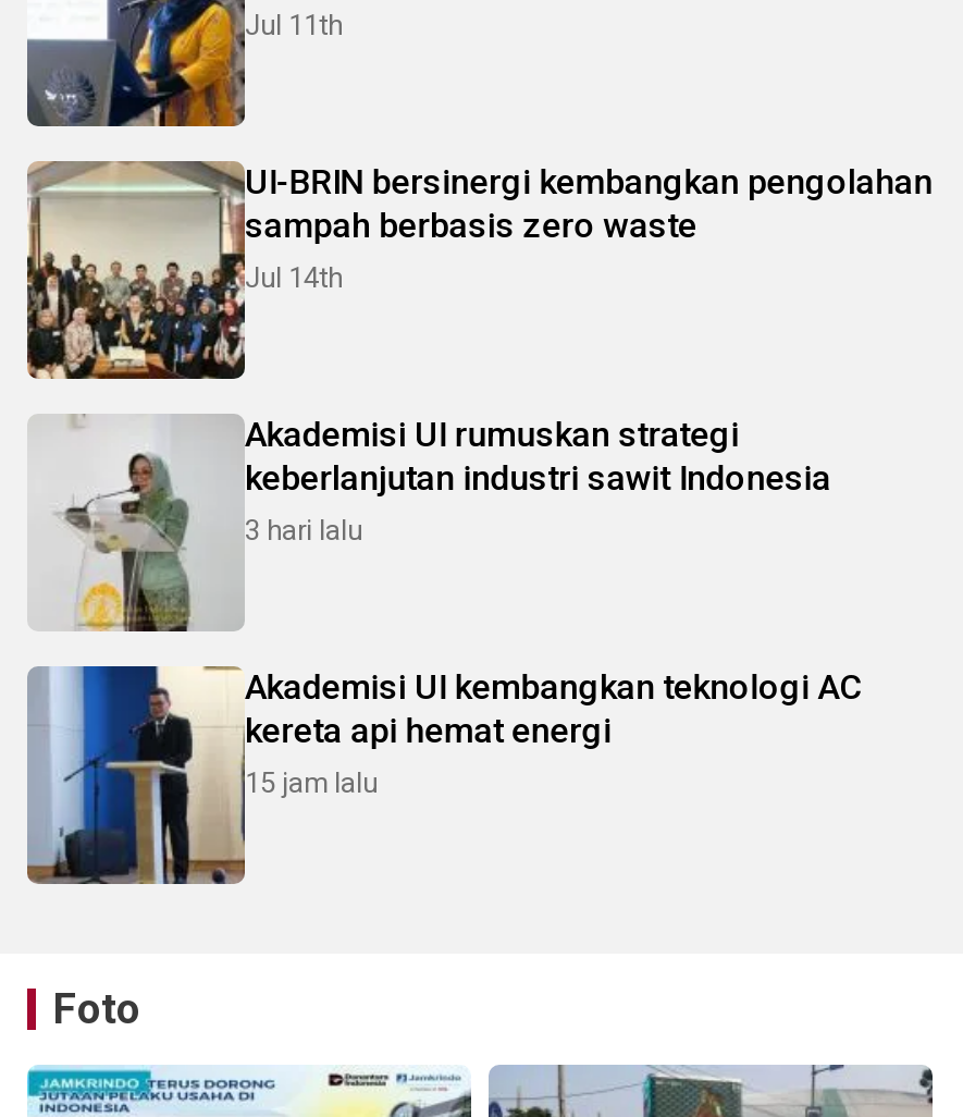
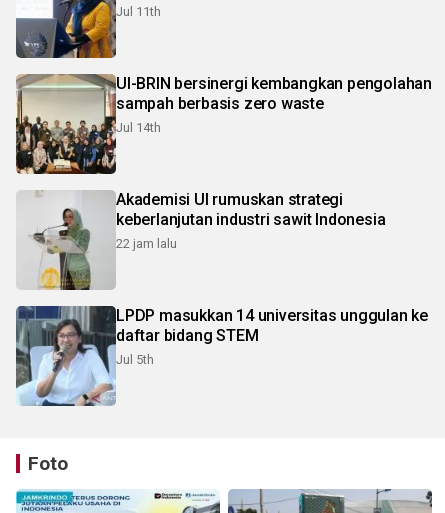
- 3 hari lalu
+ 22 jam lalu

- [image]
- Akademisi UI kembangkan teknologi AC
- kereta api hemat energi
- 15 jam lalu
+ [image]
+ LPDP masukkan 14 universitas unggulan ke
+ daftar bidang STEM
+ Jul 5th
